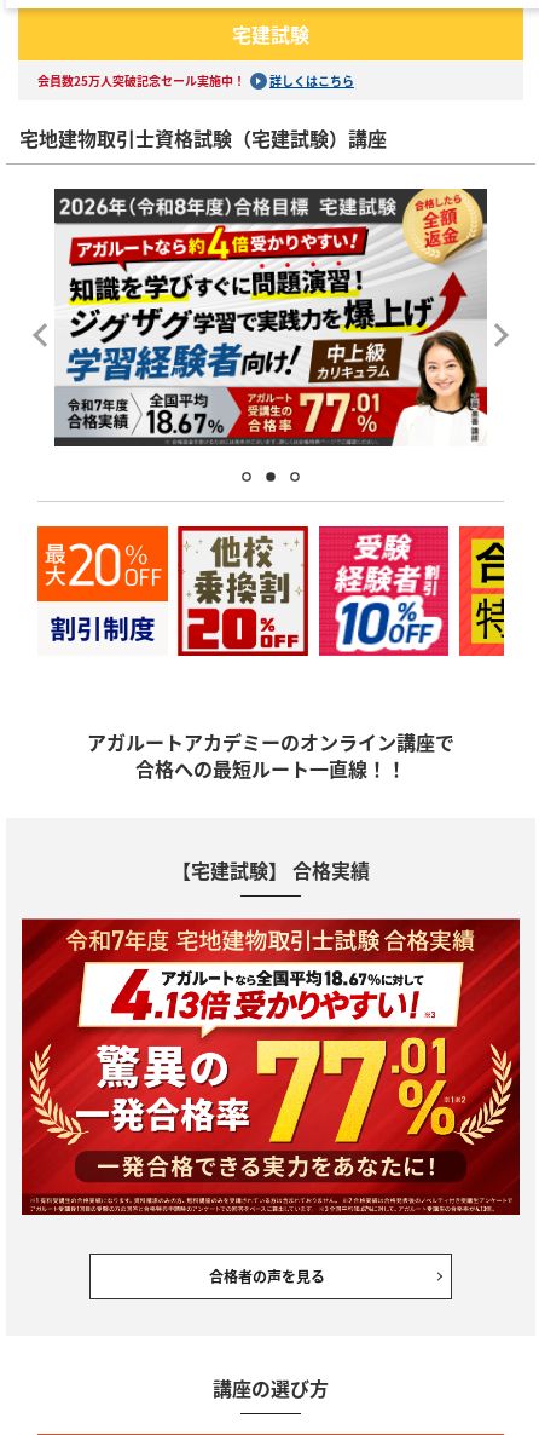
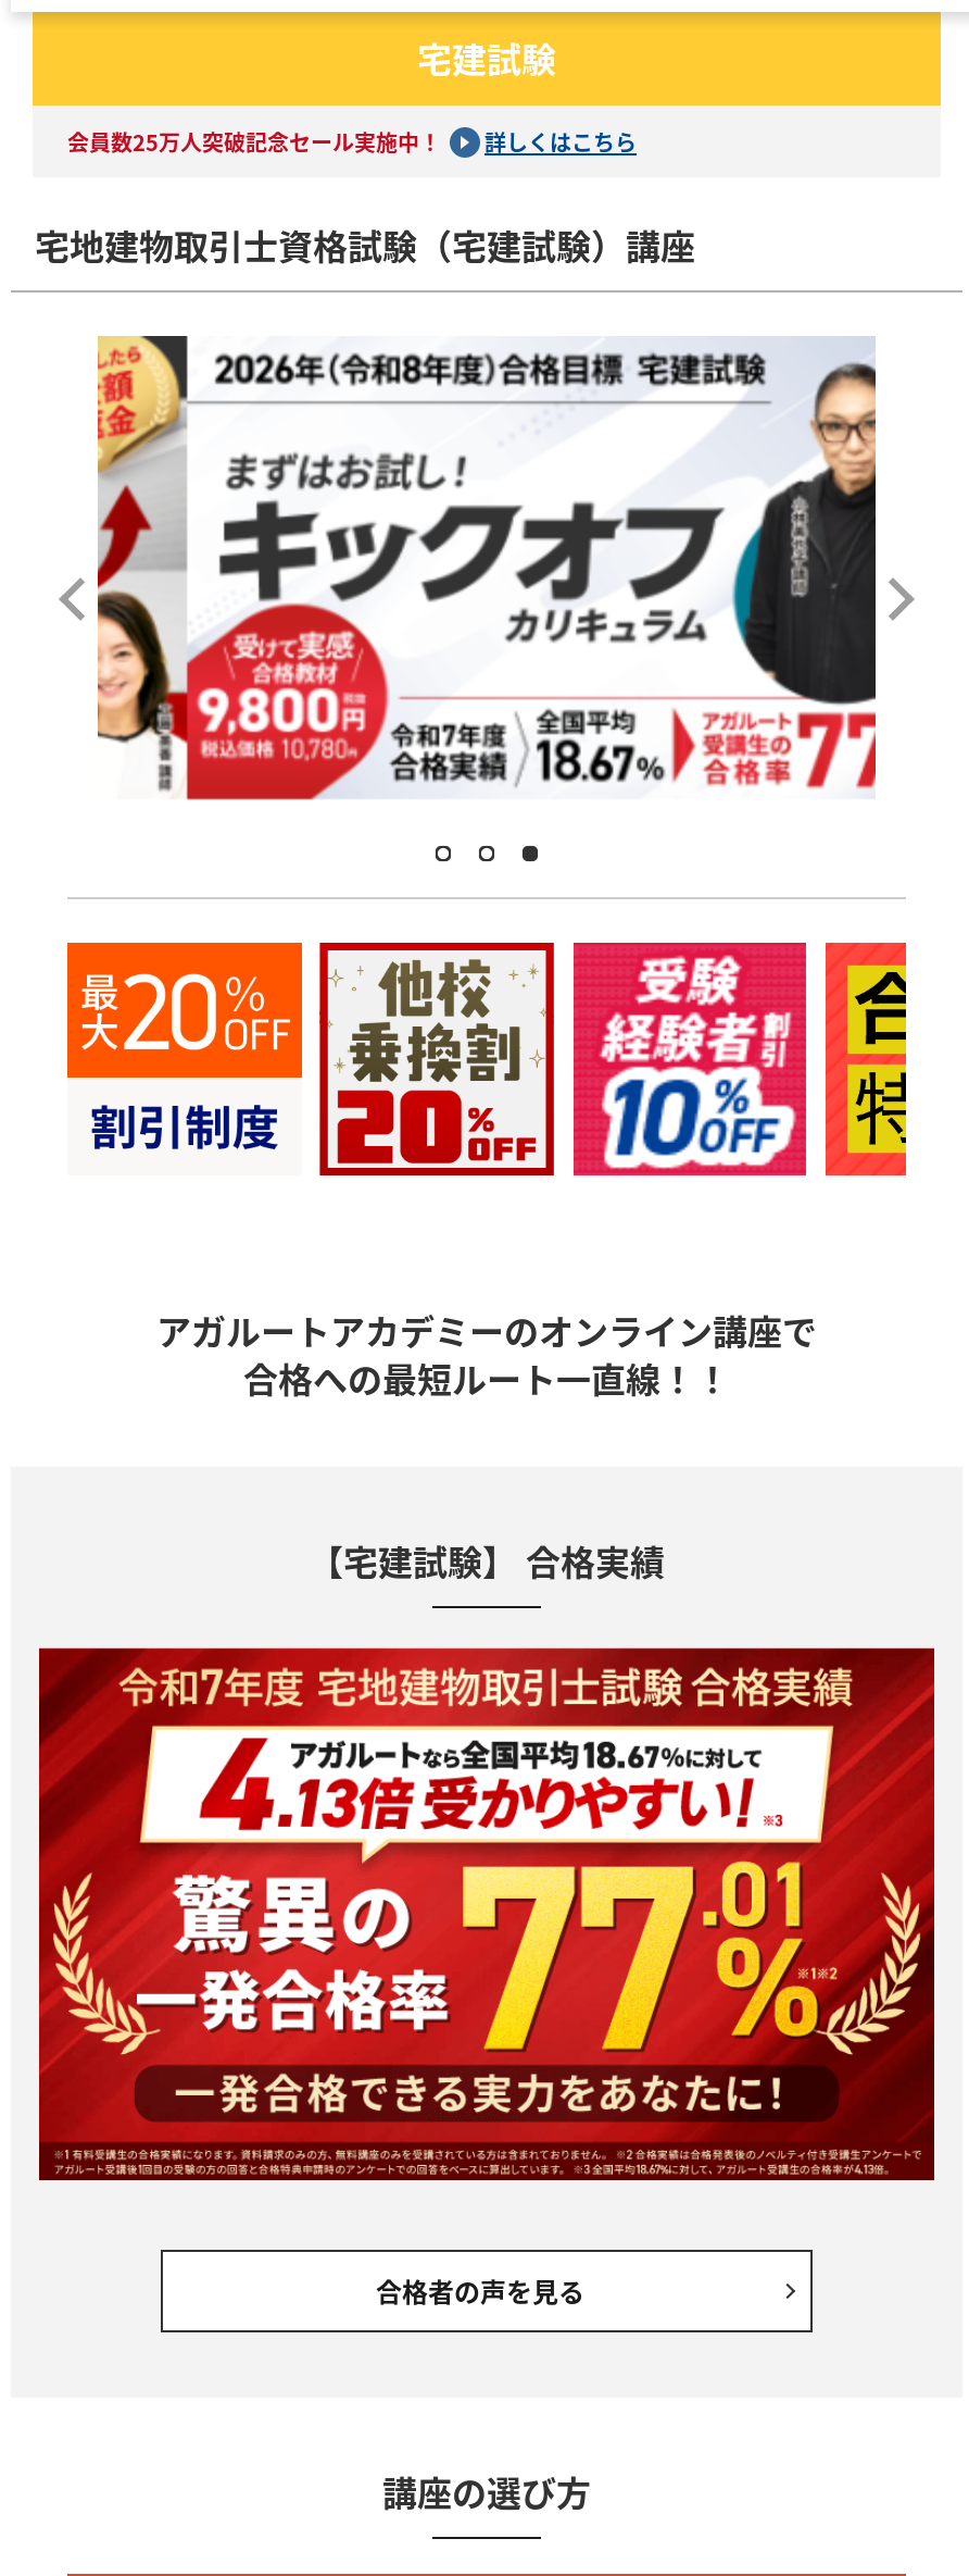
- [image]
+ [image]
